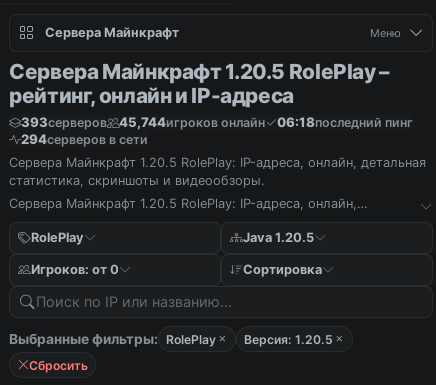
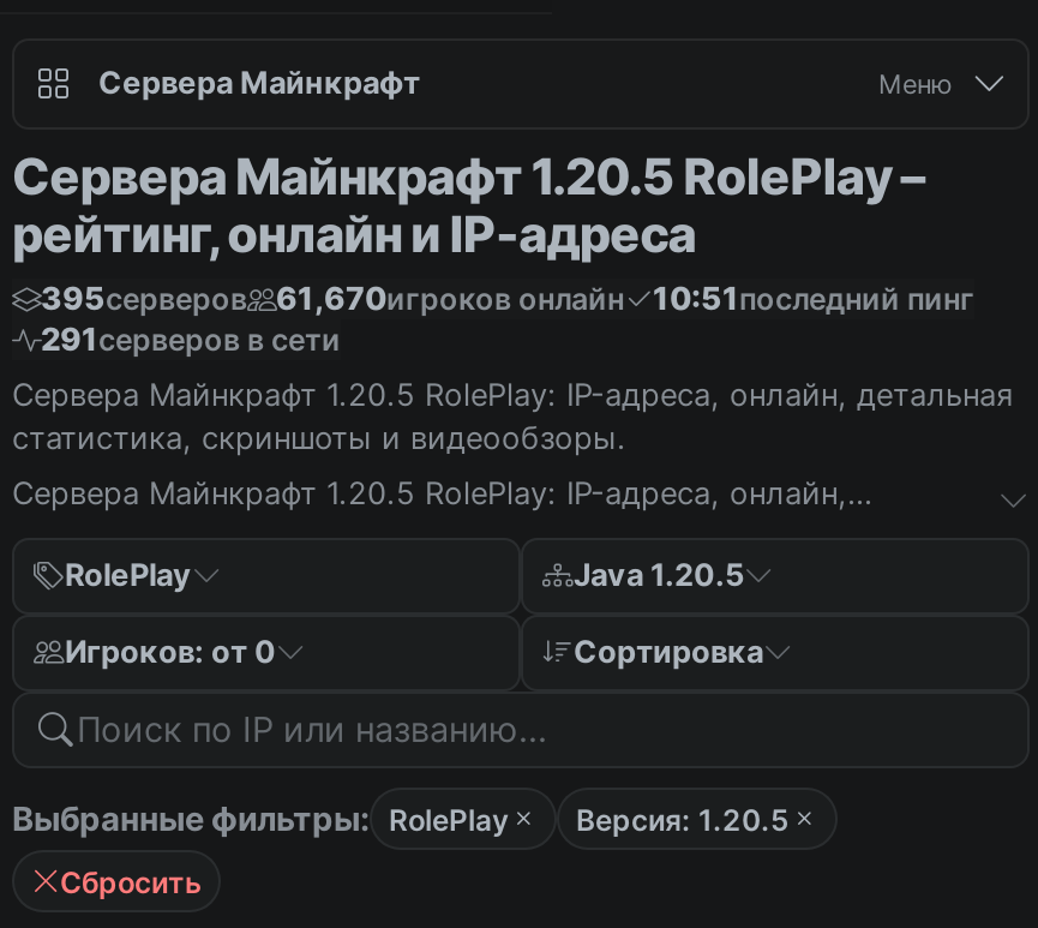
- 393серверов
+ 395серверов

- 45,744игроков онлайн
+ 61,670игроков онлайн

- 06:18 последний пинг
+ 10:51 последний пинг

- 294серверов в сети
+ 291серверов в сети
